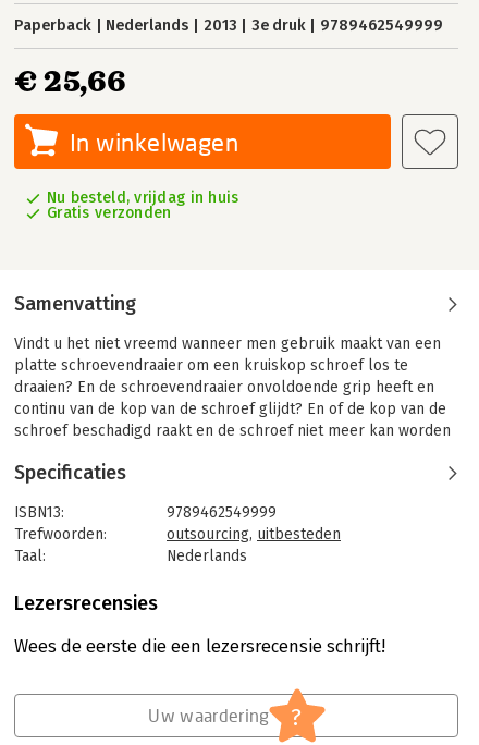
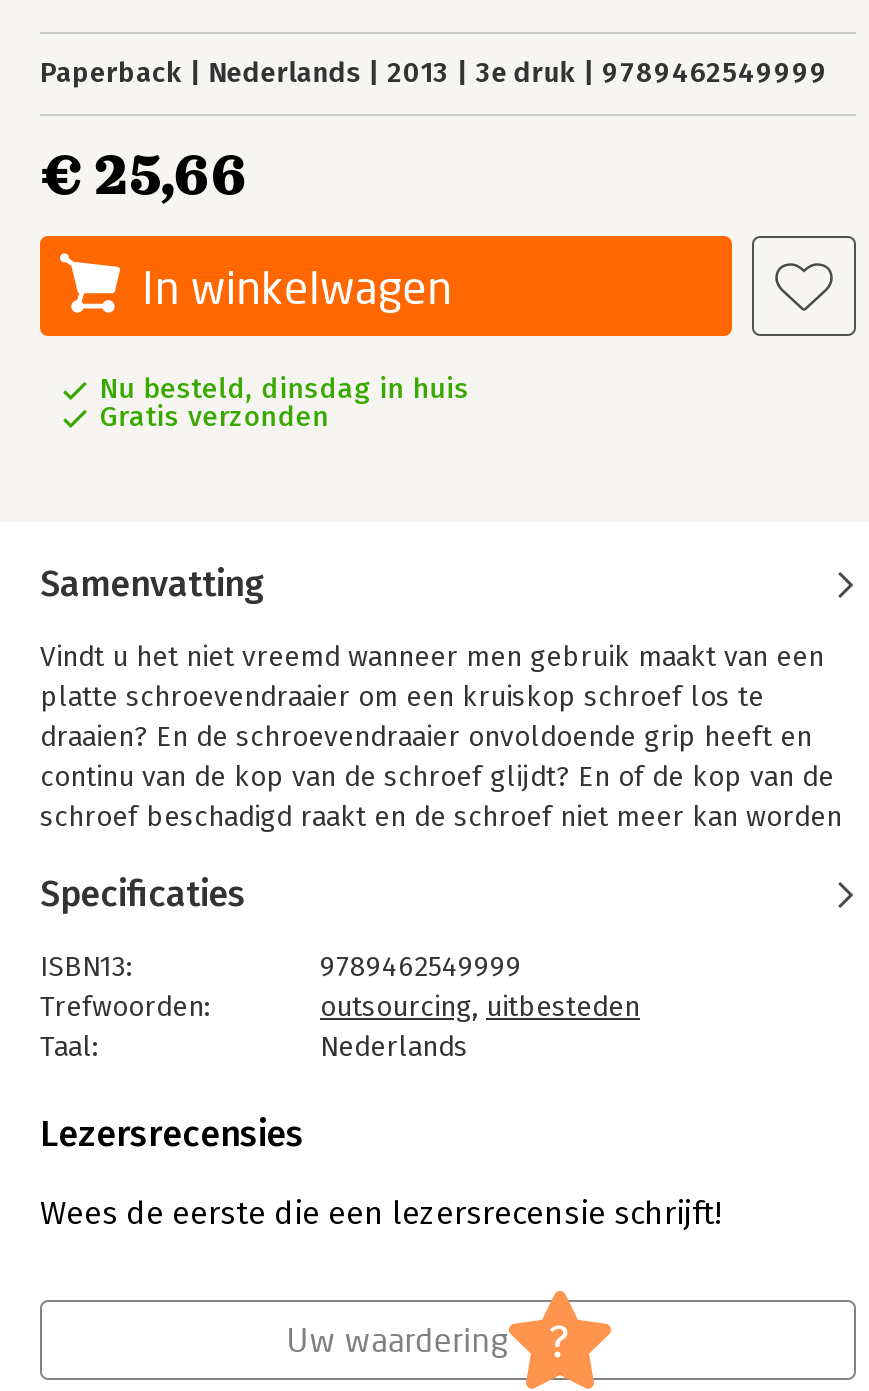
- Nu besteld, vrijdag in huis
+ Nu besteld, dinsdag in huis
